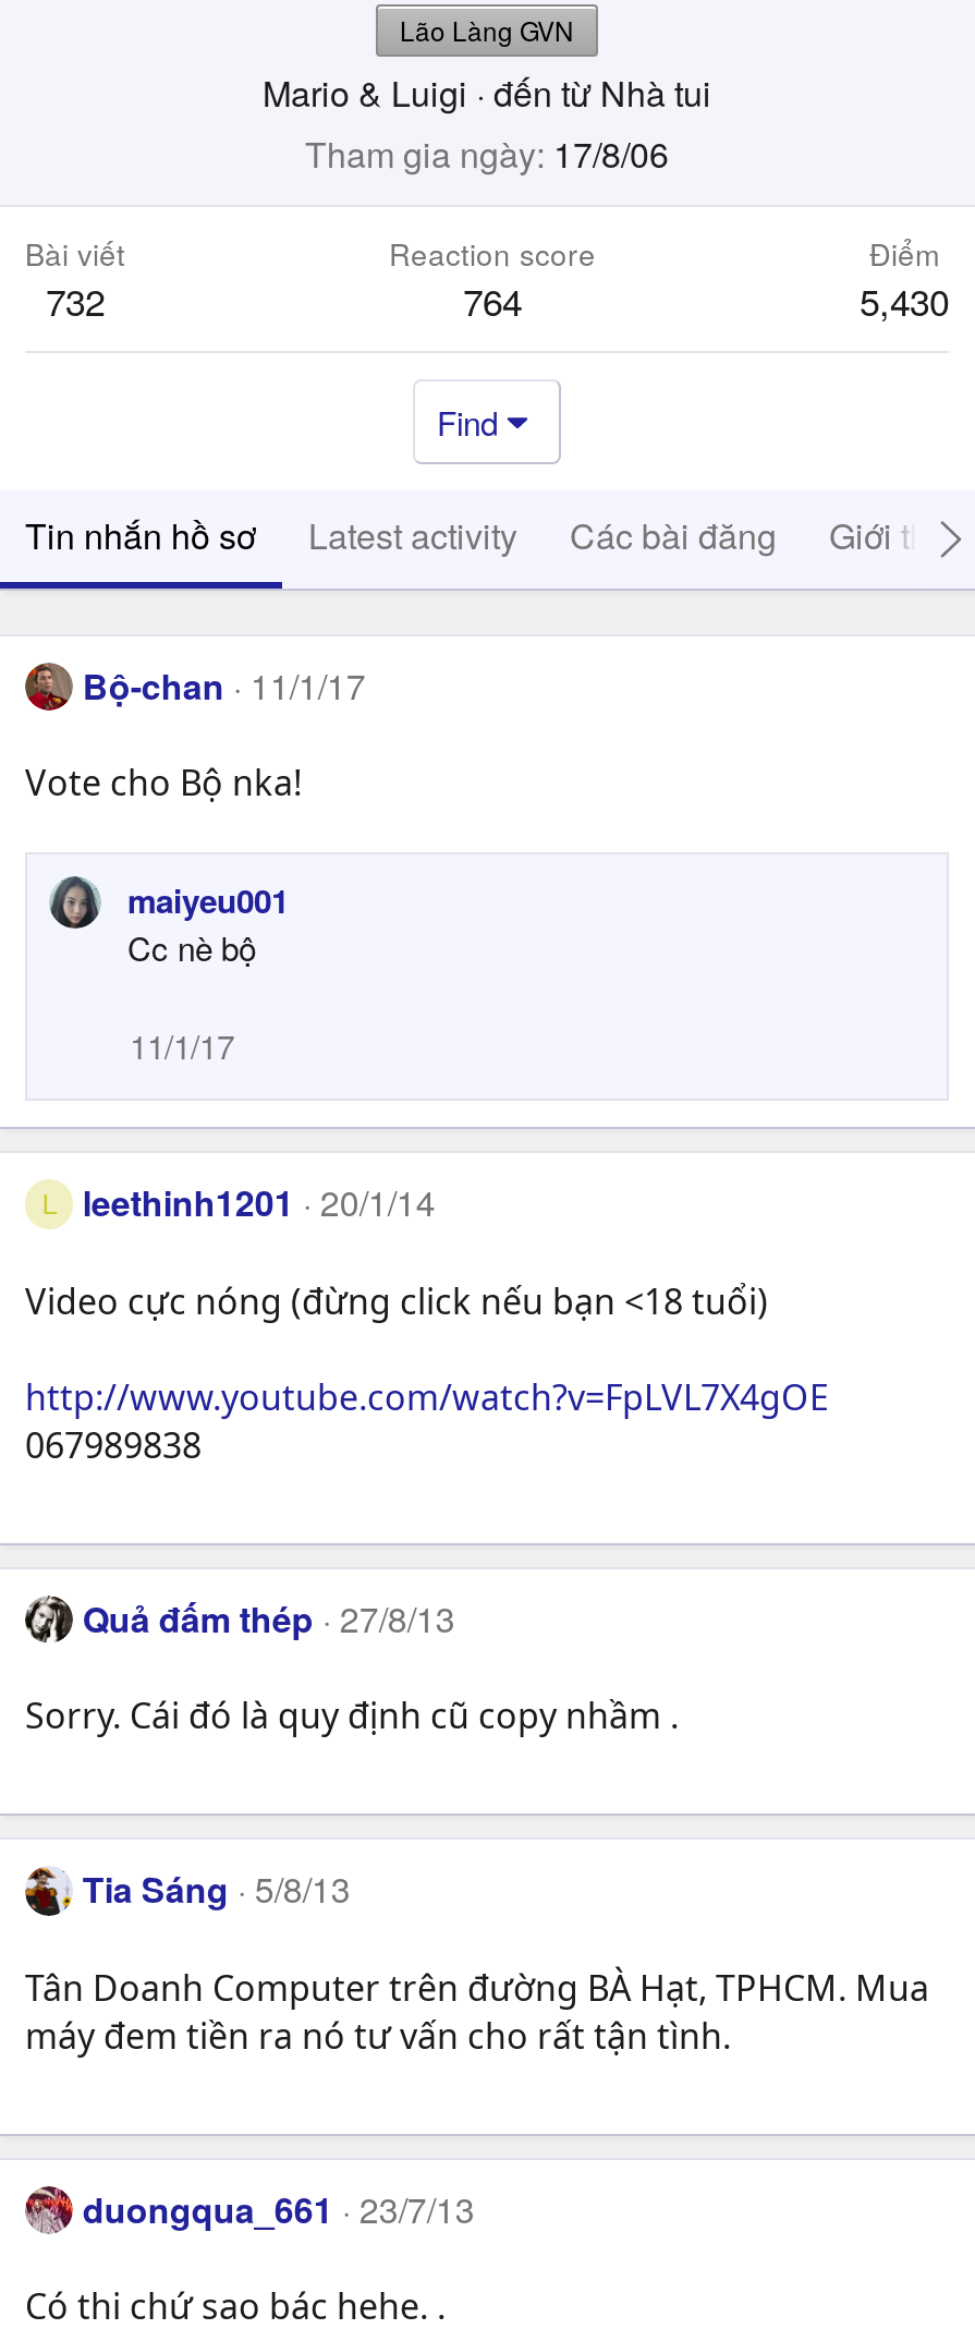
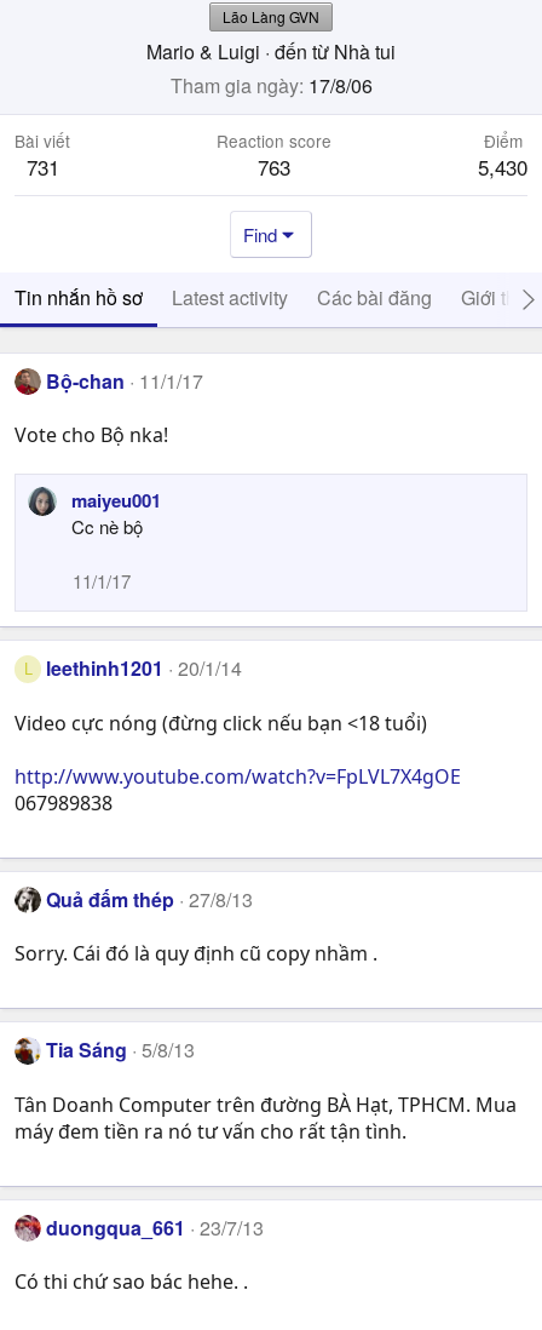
- 732
+ 731

- 764
+ 763
